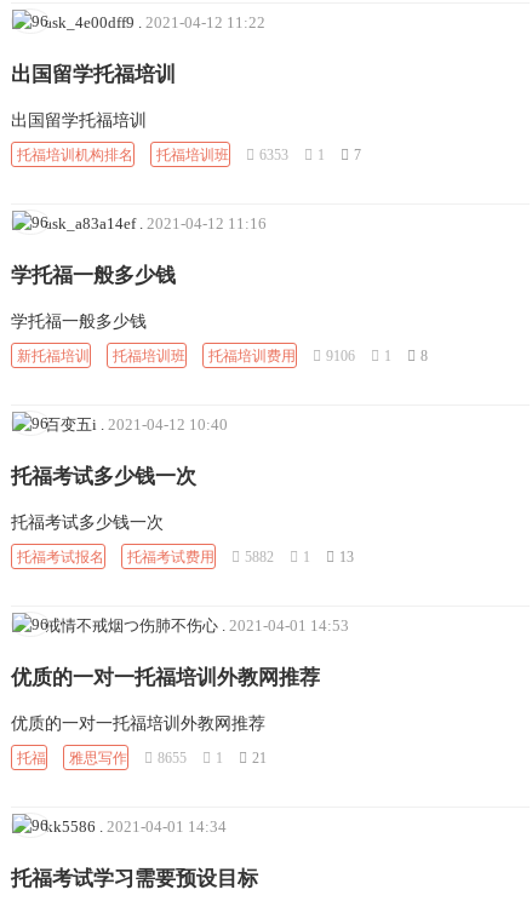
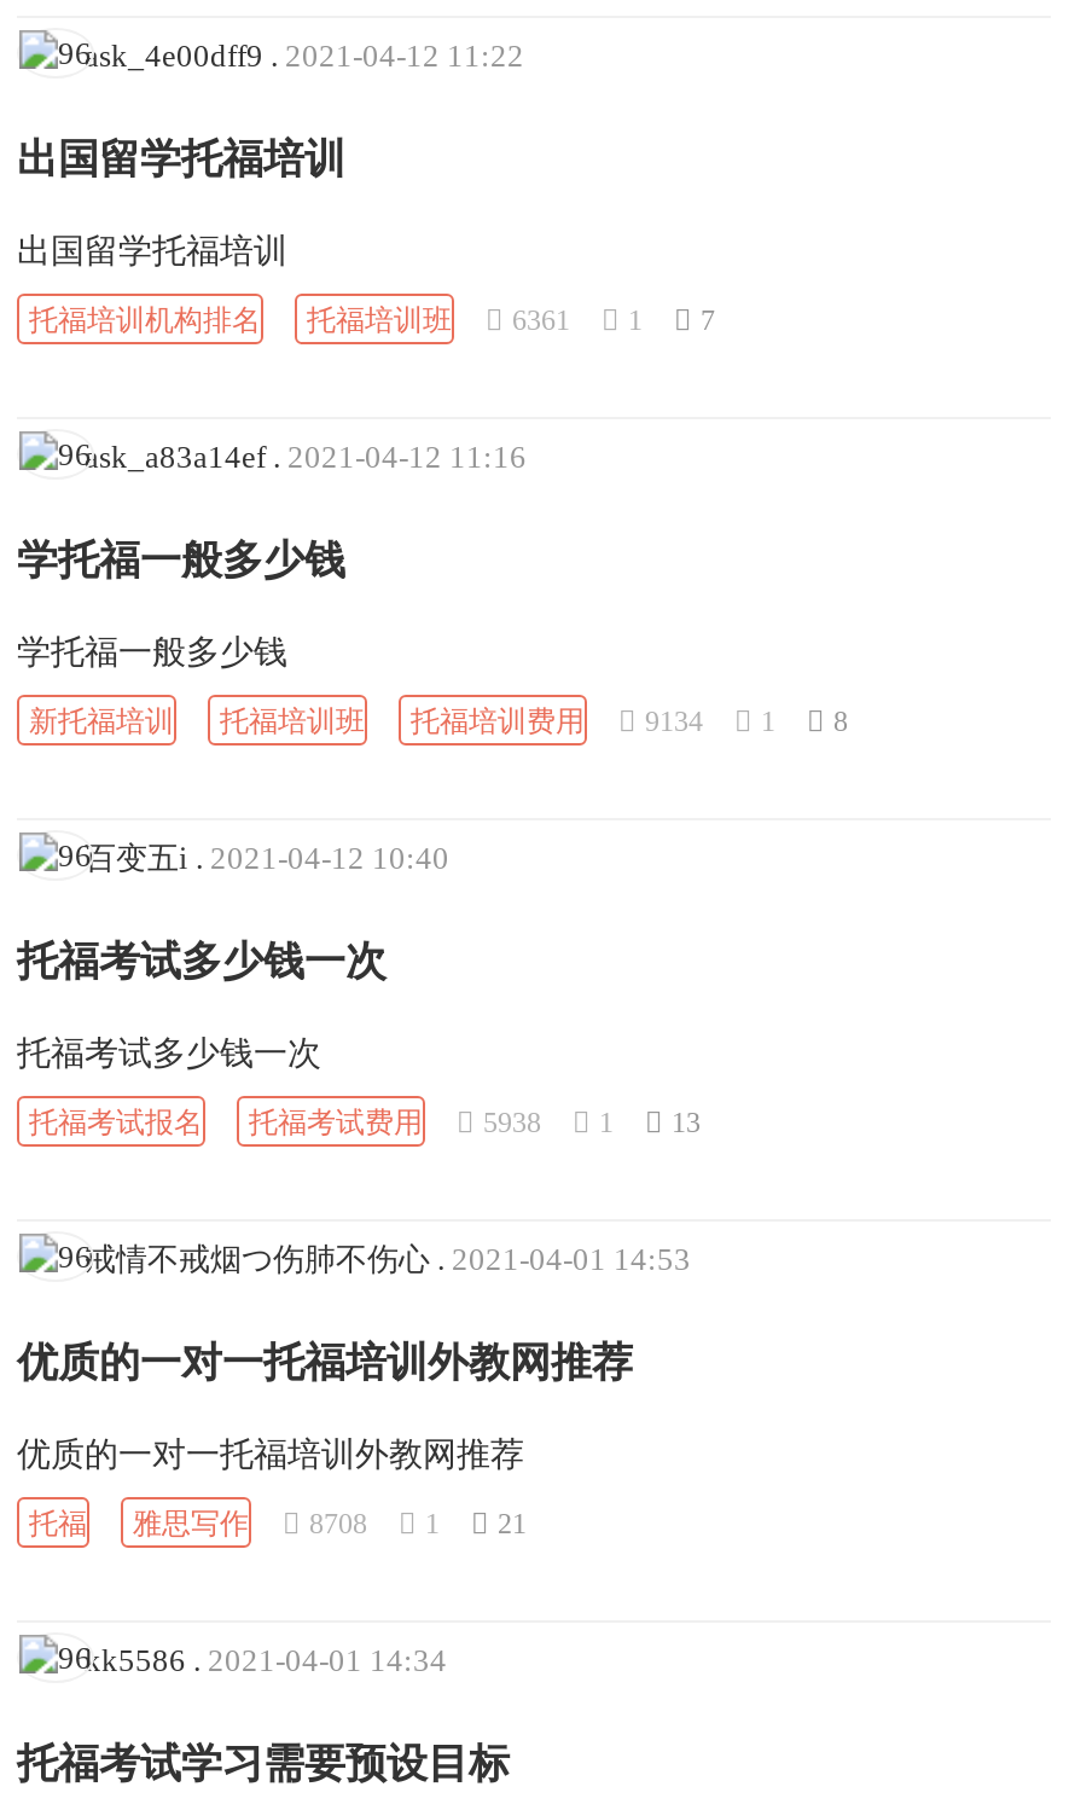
- 托福培训机构排名 托福培训班 6353 1 7
+ 托福培训机构排名 托福培训班 6361 1 7

- 新托福培训 托福培训班 托福培训费用 9106 1 8
+ 新托福培训 托福培训班 托福培训费用 9134 1 8

- 托福考试报名 托福考试费用 5882 1 13
+ 托福考试报名 托福考试费用 5938 1 13

- 托福 雅思写作 8655 1 21
+ 托福 雅思写作 8708 1 21
